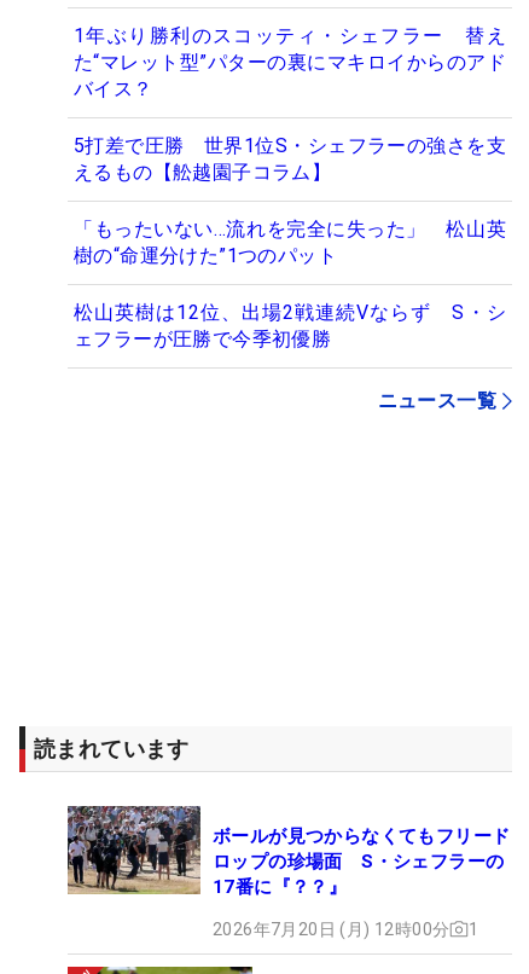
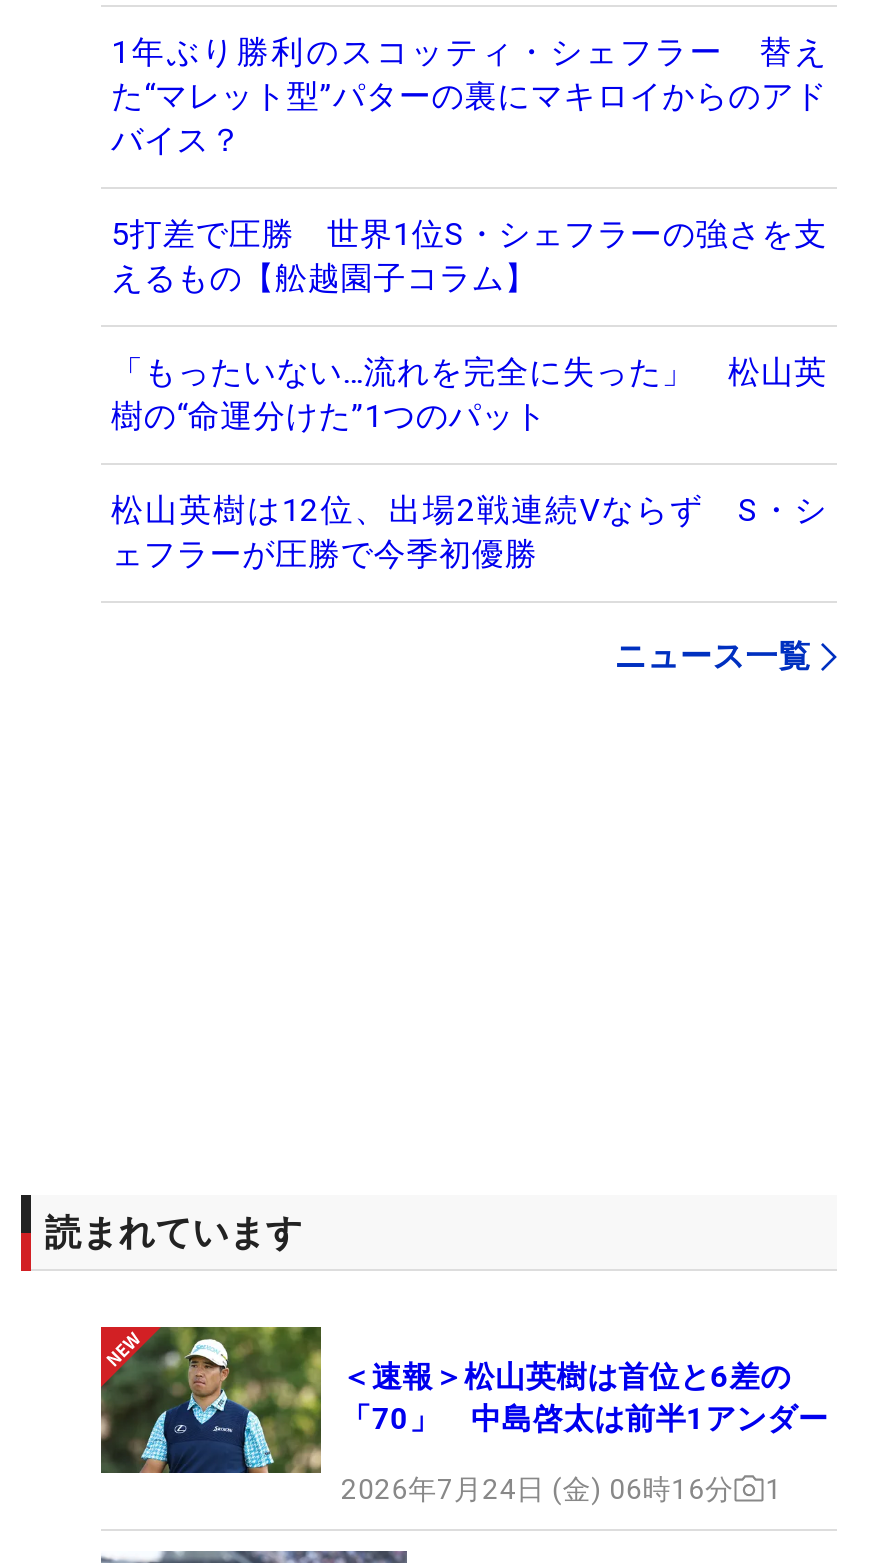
- [image]
- ボールが見つからなくてもフリード
- ロップの珍場面 S・シェフラーの
- 17番に『？？』
+ [image]
+ ＜速報＞松山英樹は首位と6差の
+ 「70」 中島啓太は前半1アンダー

- 2026年7月20日 (月) 12時00分
+ 2026年7月24日 (金) 06時16分
